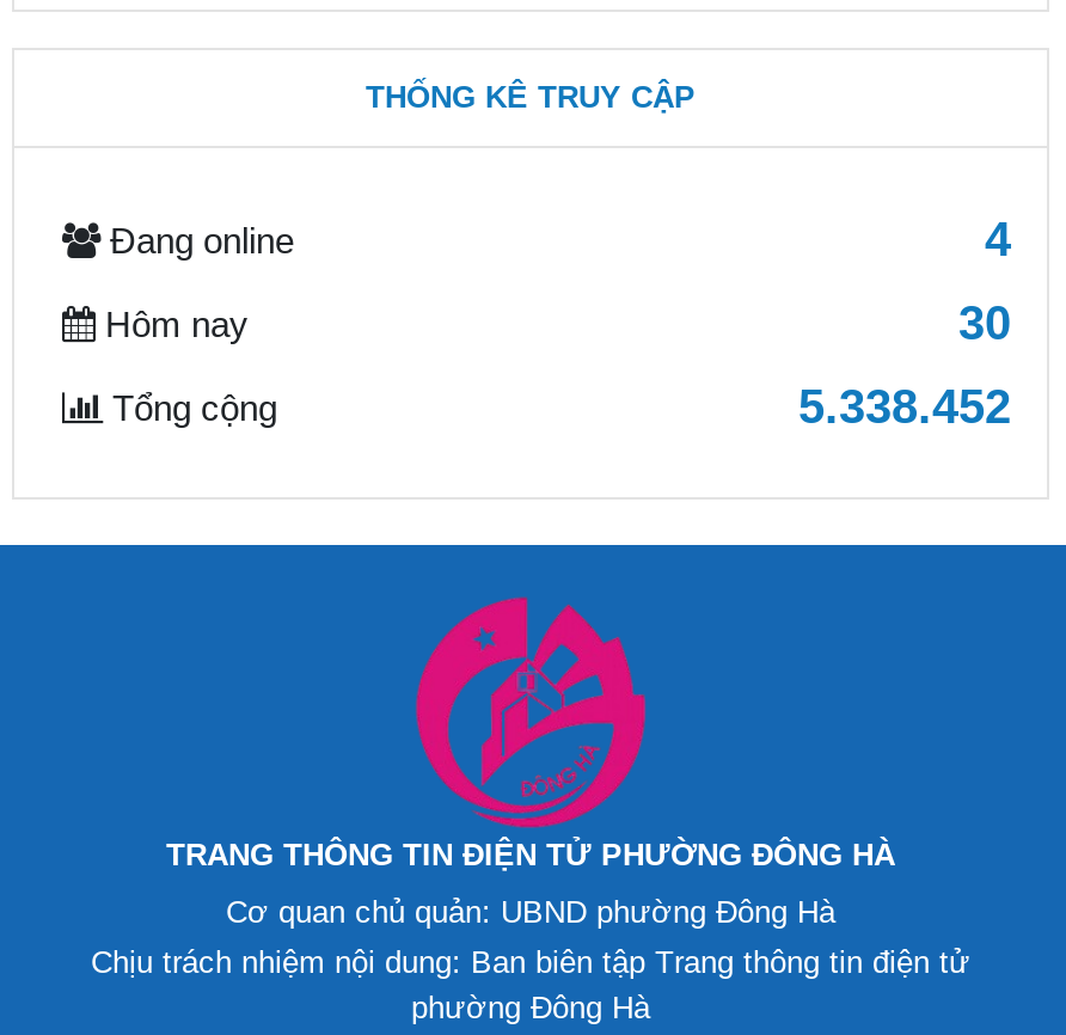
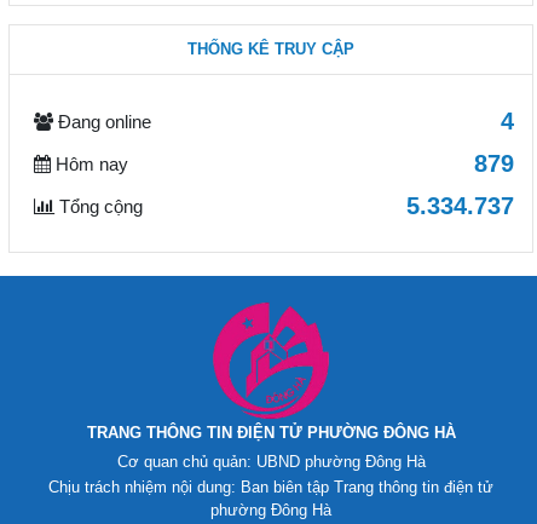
- 30
+ 879

- 5.338.452
+ 5.334.737
